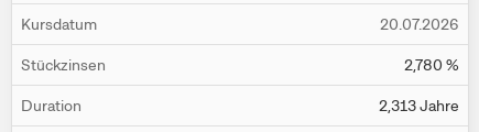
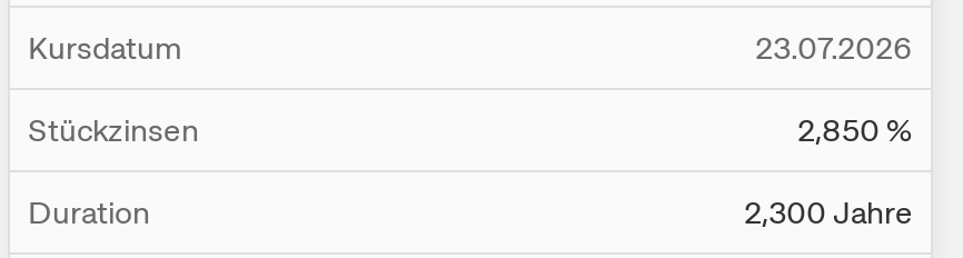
- 20.07.2026
+ 23.07.2026

- 2,780 %
+ 2,850 %

- 2,313 Jahre
+ 2,300 Jahre
